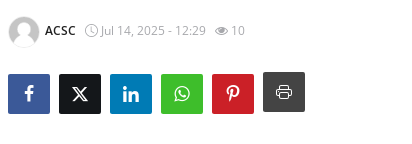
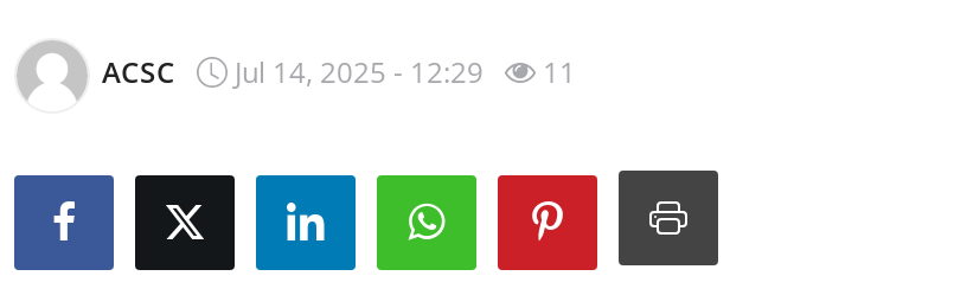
- ACSC Jul 14, 2025 - 12:29 10
+ ACSC Jul 14, 2025 - 12:29 11
